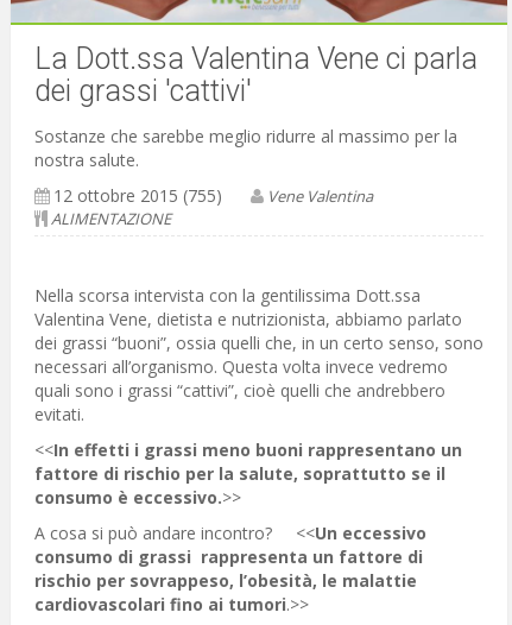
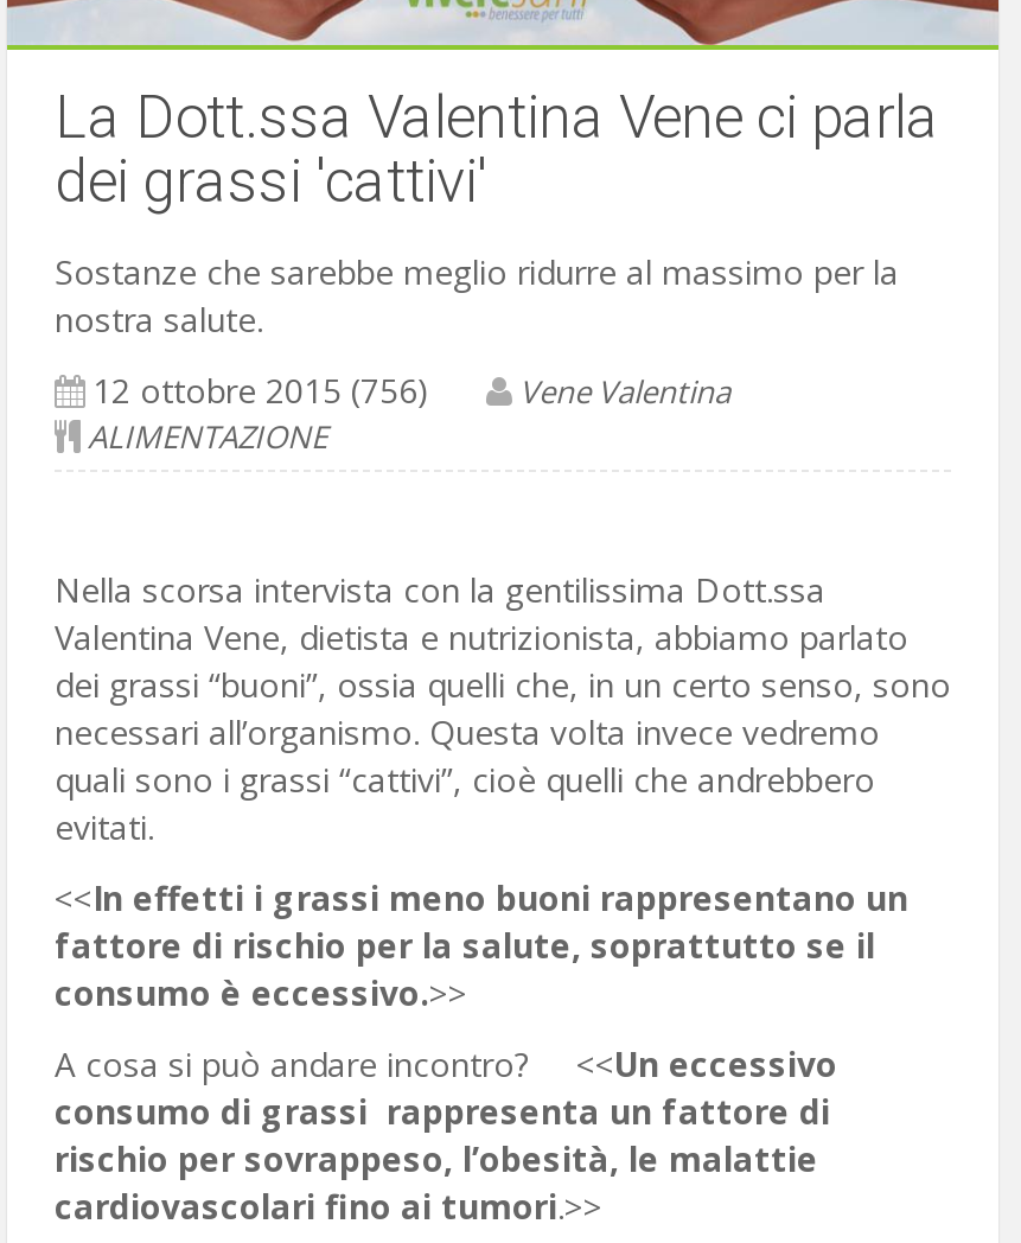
- 12 ottobre 2015 (755)
+ 12 ottobre 2015 (756)
